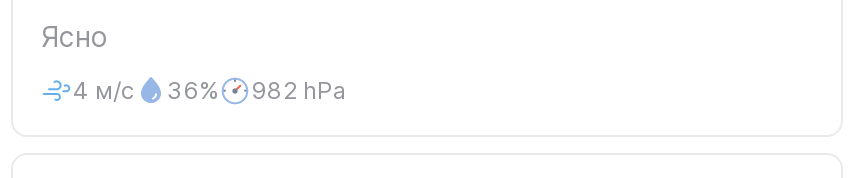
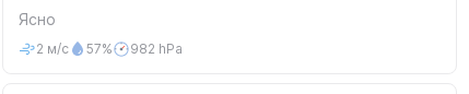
- 4 м/с
+ 2 м/с

- 36%
+ 57%
